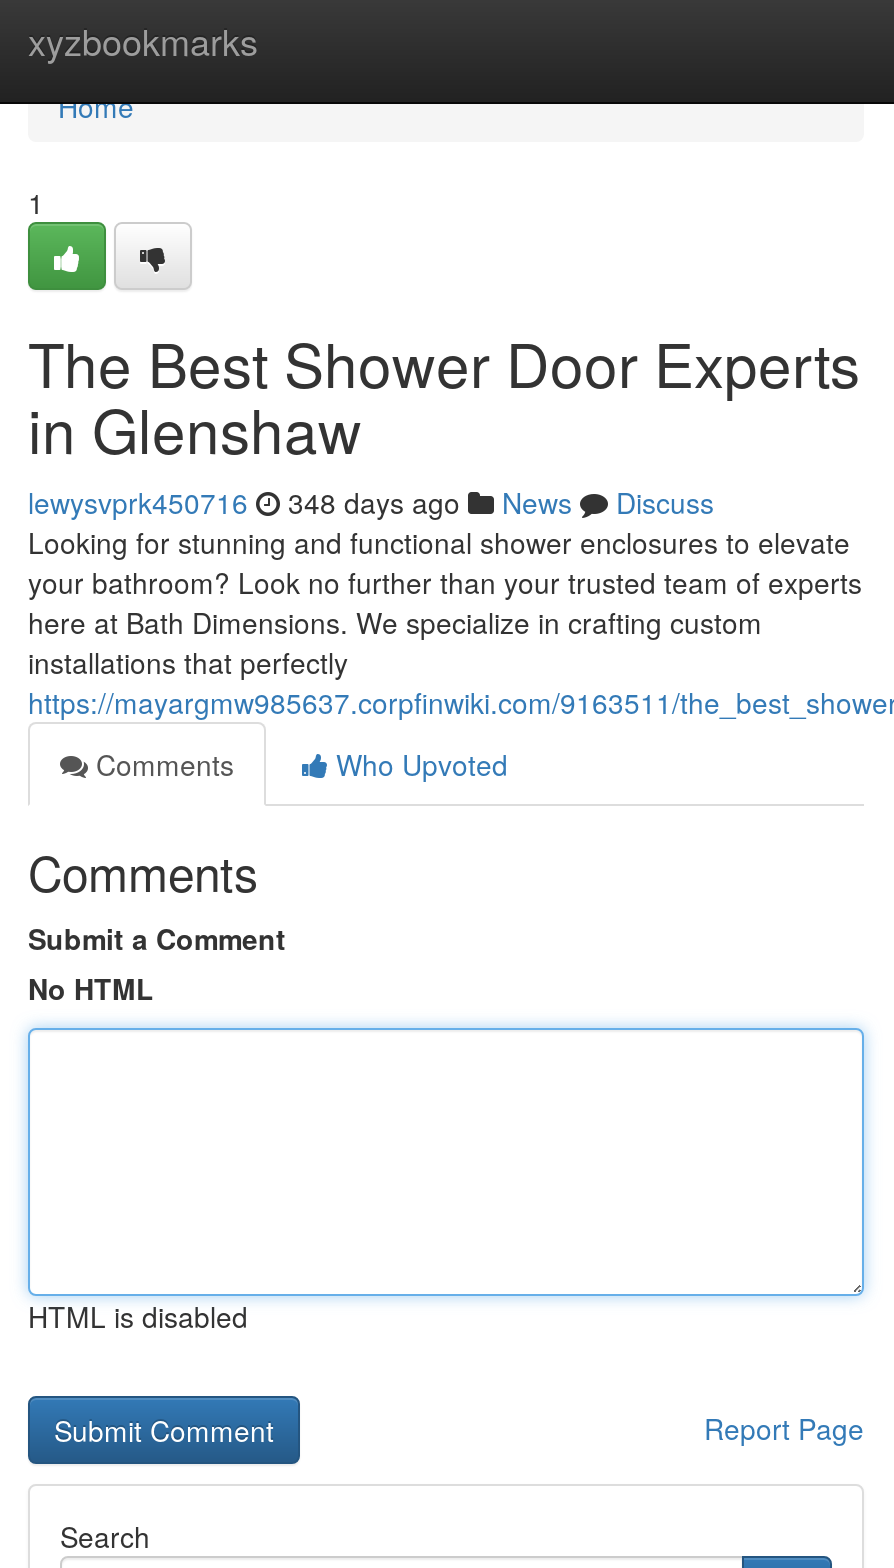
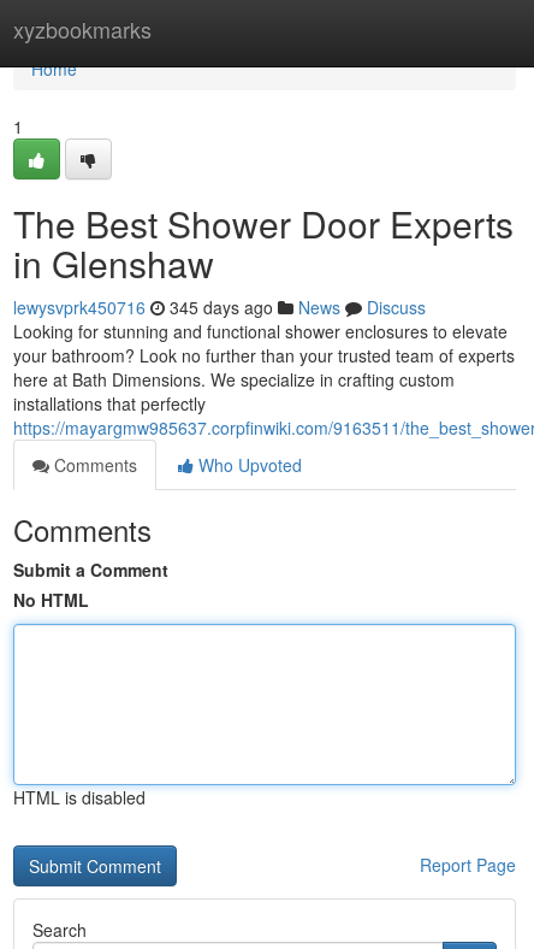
- lewysvprk450716 348 days ago News Discuss
+ lewysvprk450716 345 days ago News Discuss
